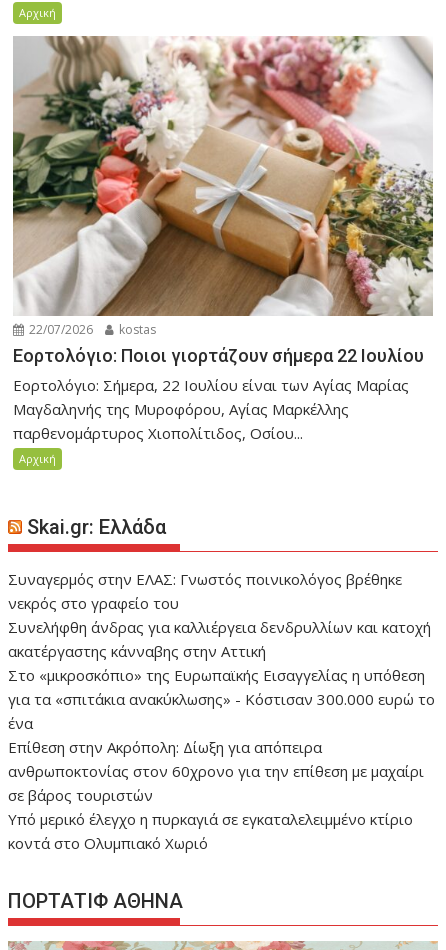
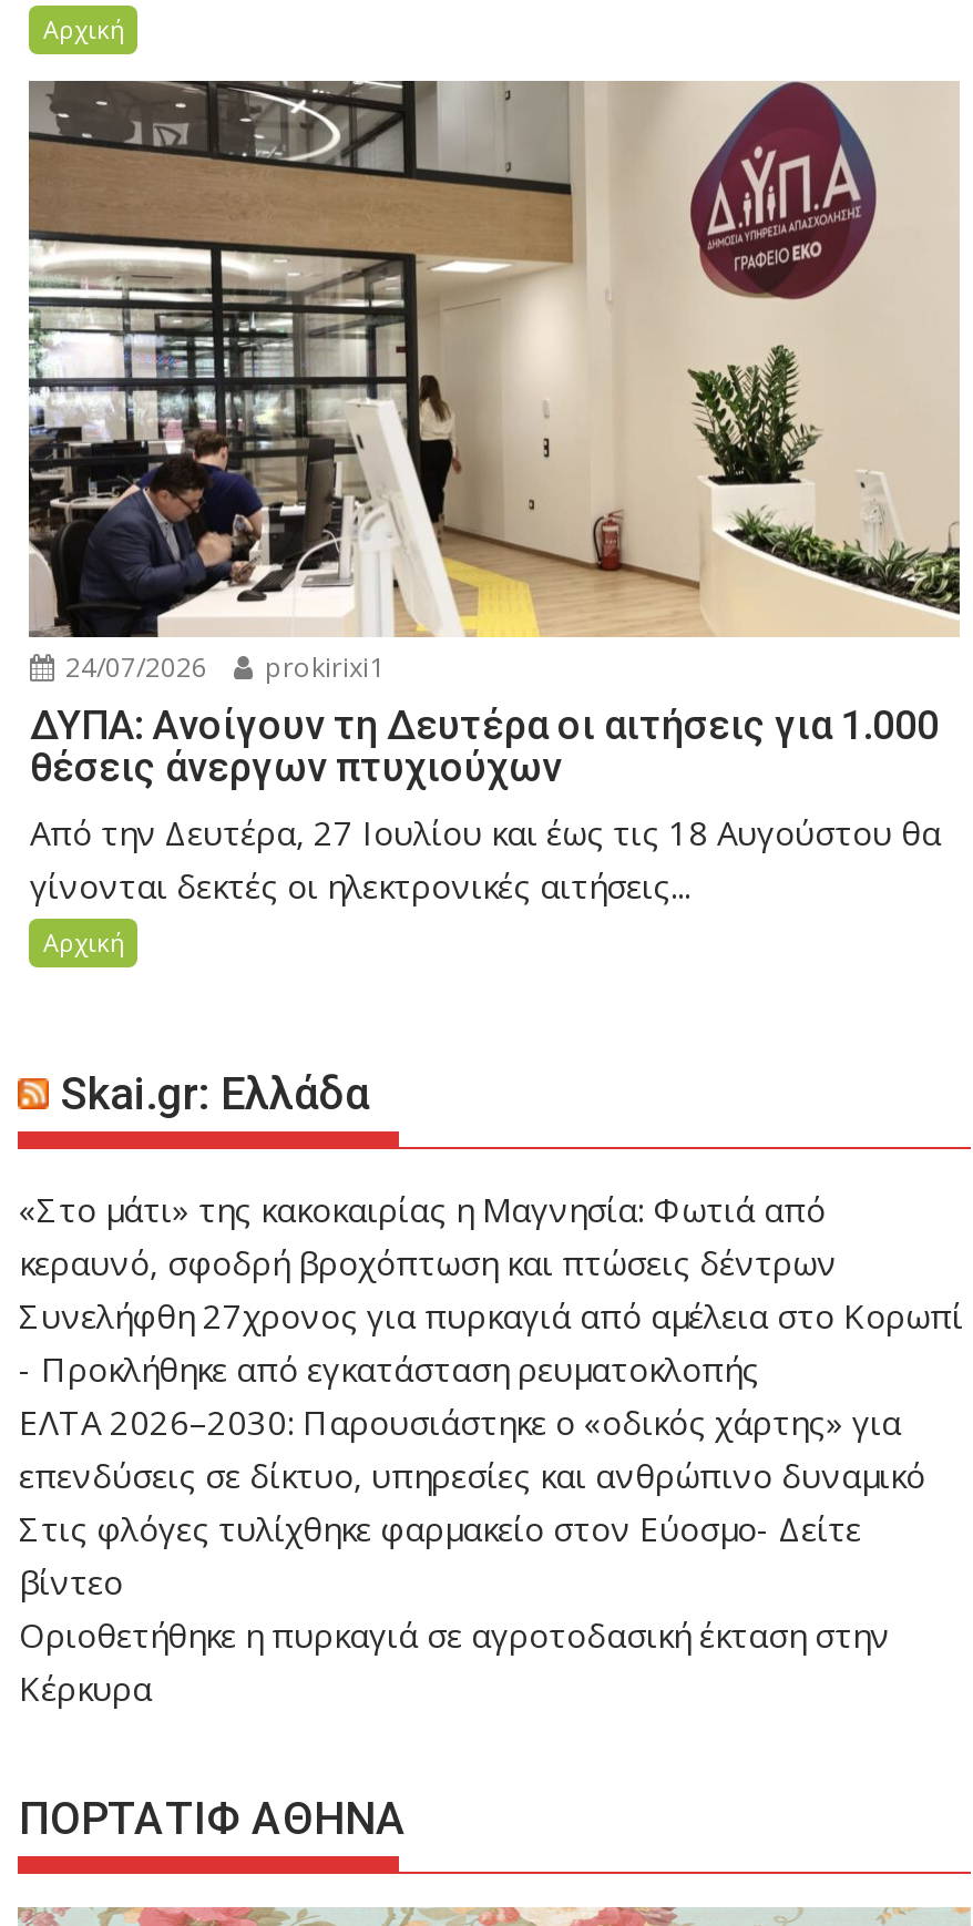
- [image]
- 22/07/2026
- kostas
- Εορτολόγιο: Ποιοι γιορτάζουν σήμερα 22 Ιουλίου
- Εορτολόγιο: Σήμερα, 22 Ιουλίου είναι των Αγίας Μαρίας
- Μαγδαληνής της Μυροφόρου, Αγίας Μαρκέλλης
- παρθενομάρτυρος Χιοπολίτιδος, Οσίου...
+ [image]
+ 24/07/2026
+ prokirixi1
+ ΔΥΠΑ: Ανοίγουν τη Δευτέρα οι αιτήσεις για 1.000
+ θέσεις άνεργων πτυχιούχων
+ Από την Δευτέρα, 27 Ιουλίου και έως τις 18 Αυγούστου θα
+ γίνονται δεκτές οι ηλεκτρονικές αιτήσεις...

- Συναγερμός στην ΕΛΑΣ: Γνωστός ποινικολόγος βρέθηκε
- νεκρός στο γραφείο του
- Συνελήφθη άνδρας για καλλιέργεια δενδρυλλίων και κατοχή
- ακατέργαστης κάνναβης στην Αττική
- Στο «μικροσκόπιο» της Ευρωπαϊκής Εισαγγελίας η υπόθεση
- για τα «σπιτάκια ανακύκλωσης» - Κόστισαν 300.000 ευρώ το
- ένα
- Επίθεση στην Ακρόπολη: Δίωξη για απόπειρα
- ανθρωποκτονίας στον 60χρονο για την επίθεση με μαχαίρι
- σε βάρος τουριστών
- Υπό μερικό έλεγχο η πυρκαγιά σε εγκαταλελειμμένο κτίριο
- κοντά στο Ολυμπιακό Χωριό
+ «Στο μάτι» της κακοκαιρίας η Μαγνησία: Φωτιά από
+ κεραυνό, σφοδρή βροχόπτωση και πτώσεις δέντρων
+ Συνελήφθη 27χρονος για πυρκαγιά από αμέλεια στο Κορωπί
+ - Προκλήθηκε από εγκατάσταση ρευματοκλοπής
+ ΕΛΤΑ 2026–2030: Παρουσιάστηκε ο «οδικός χάρτης» για
+ επενδύσεις σε δίκτυο, υπηρεσίες και ανθρώπινο δυναμικό
+ Στις φλόγες τυλίχθηκε φαρμακείο στον Εύοσμο- Δείτε
+ βίντεο
+ Οριοθετήθηκε η πυρκαγιά σε αγροτοδασική έκταση στην
+ Κέρκυρα
